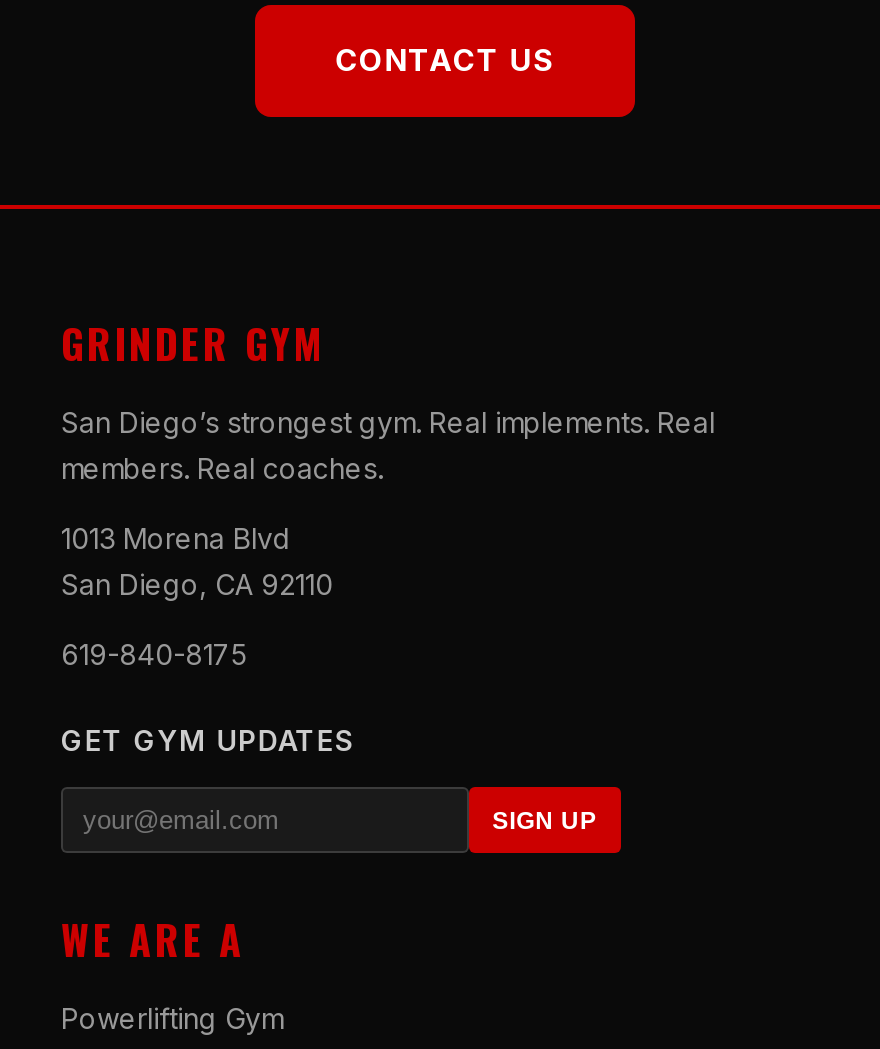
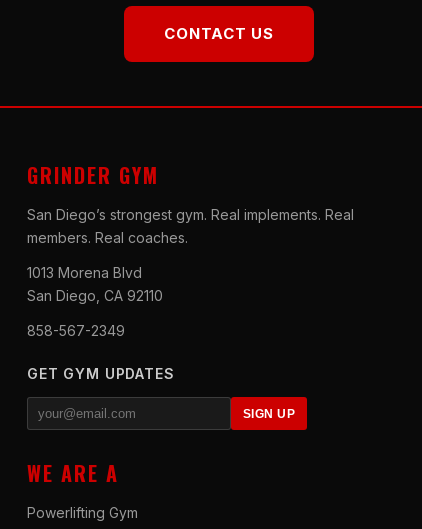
- 619-840-8175
+ 858-567-2349
